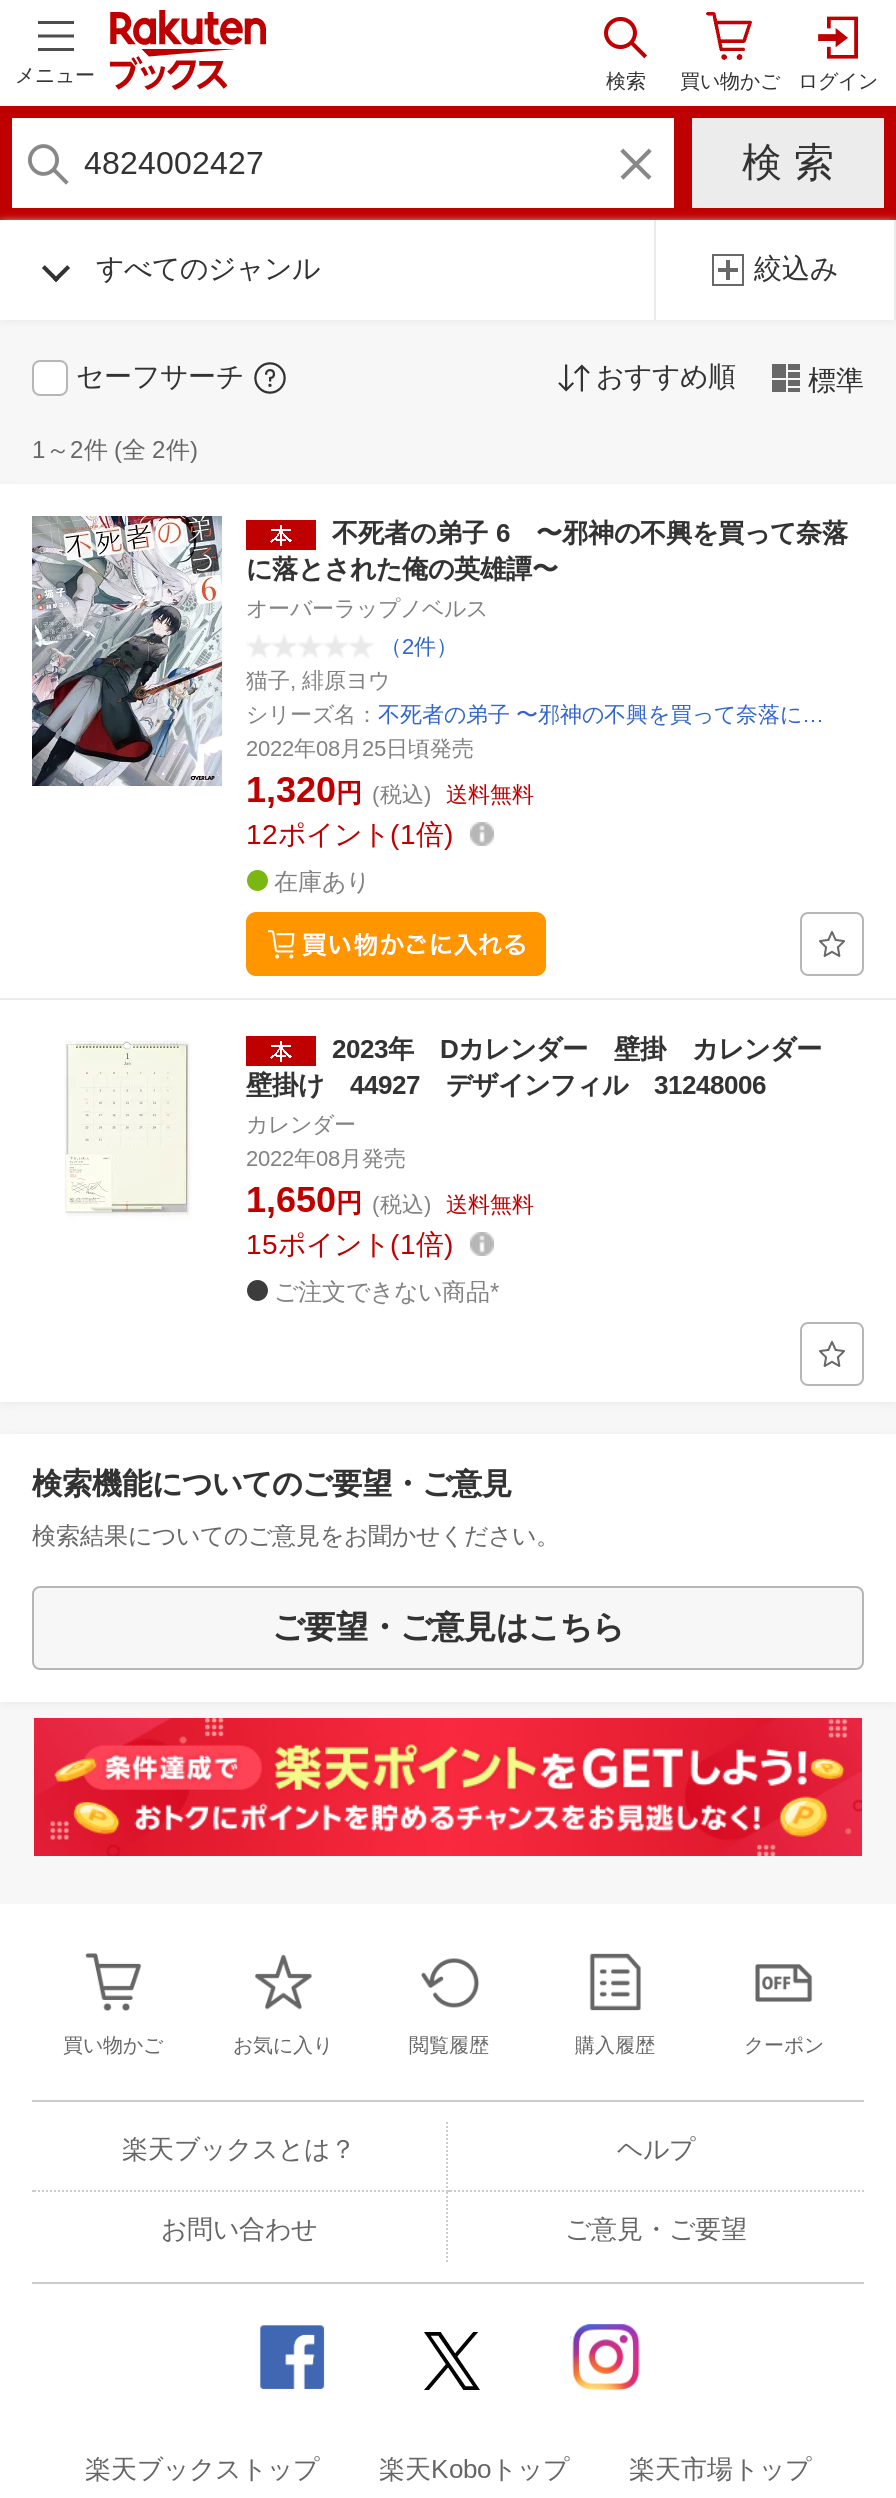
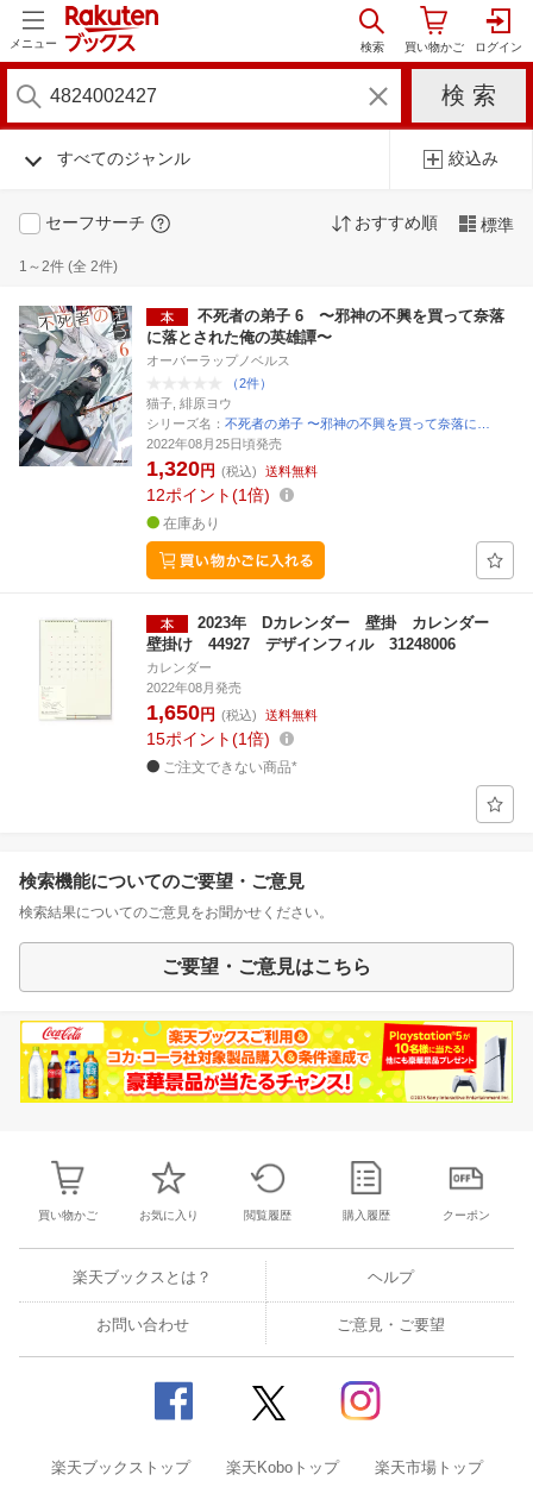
- [image]
+ [image]
